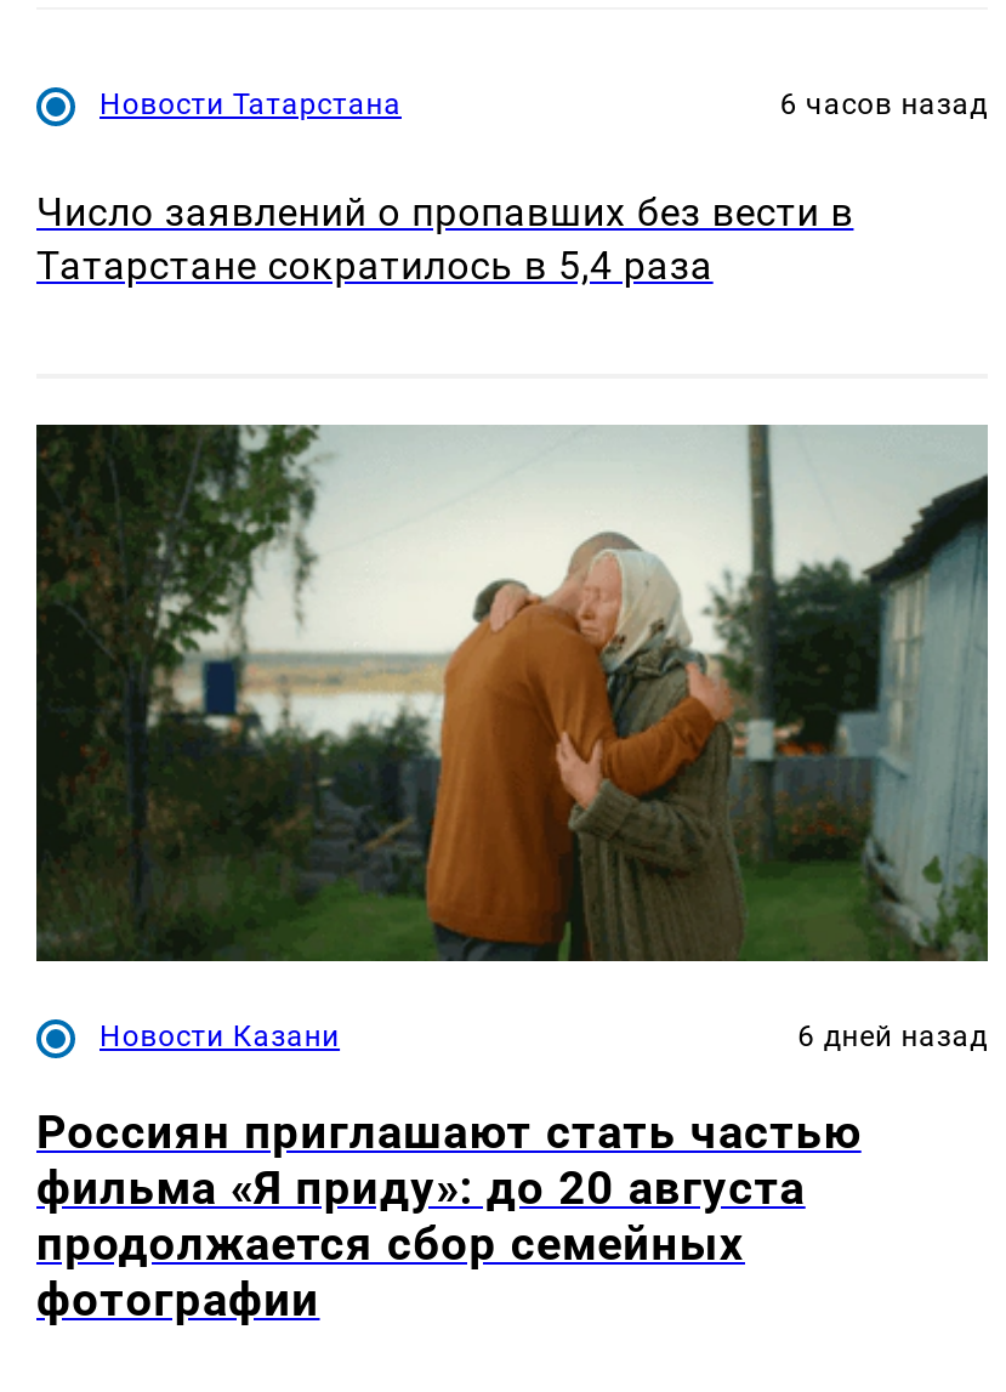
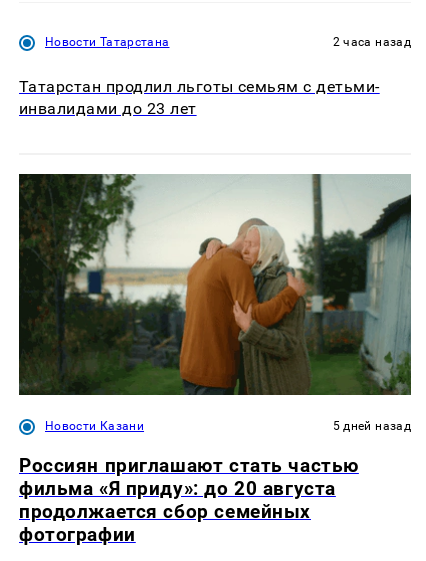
- 6 часов назад
+ 2 часа назад

- Число заявлений о пропавших без вести в
- Татарстане сократилось в 5,4 раза
+ Татарстан продлил льготы семьям с детьми-
+ инвалидами до 23 лет

- 6 дней назад
+ 5 дней назад
